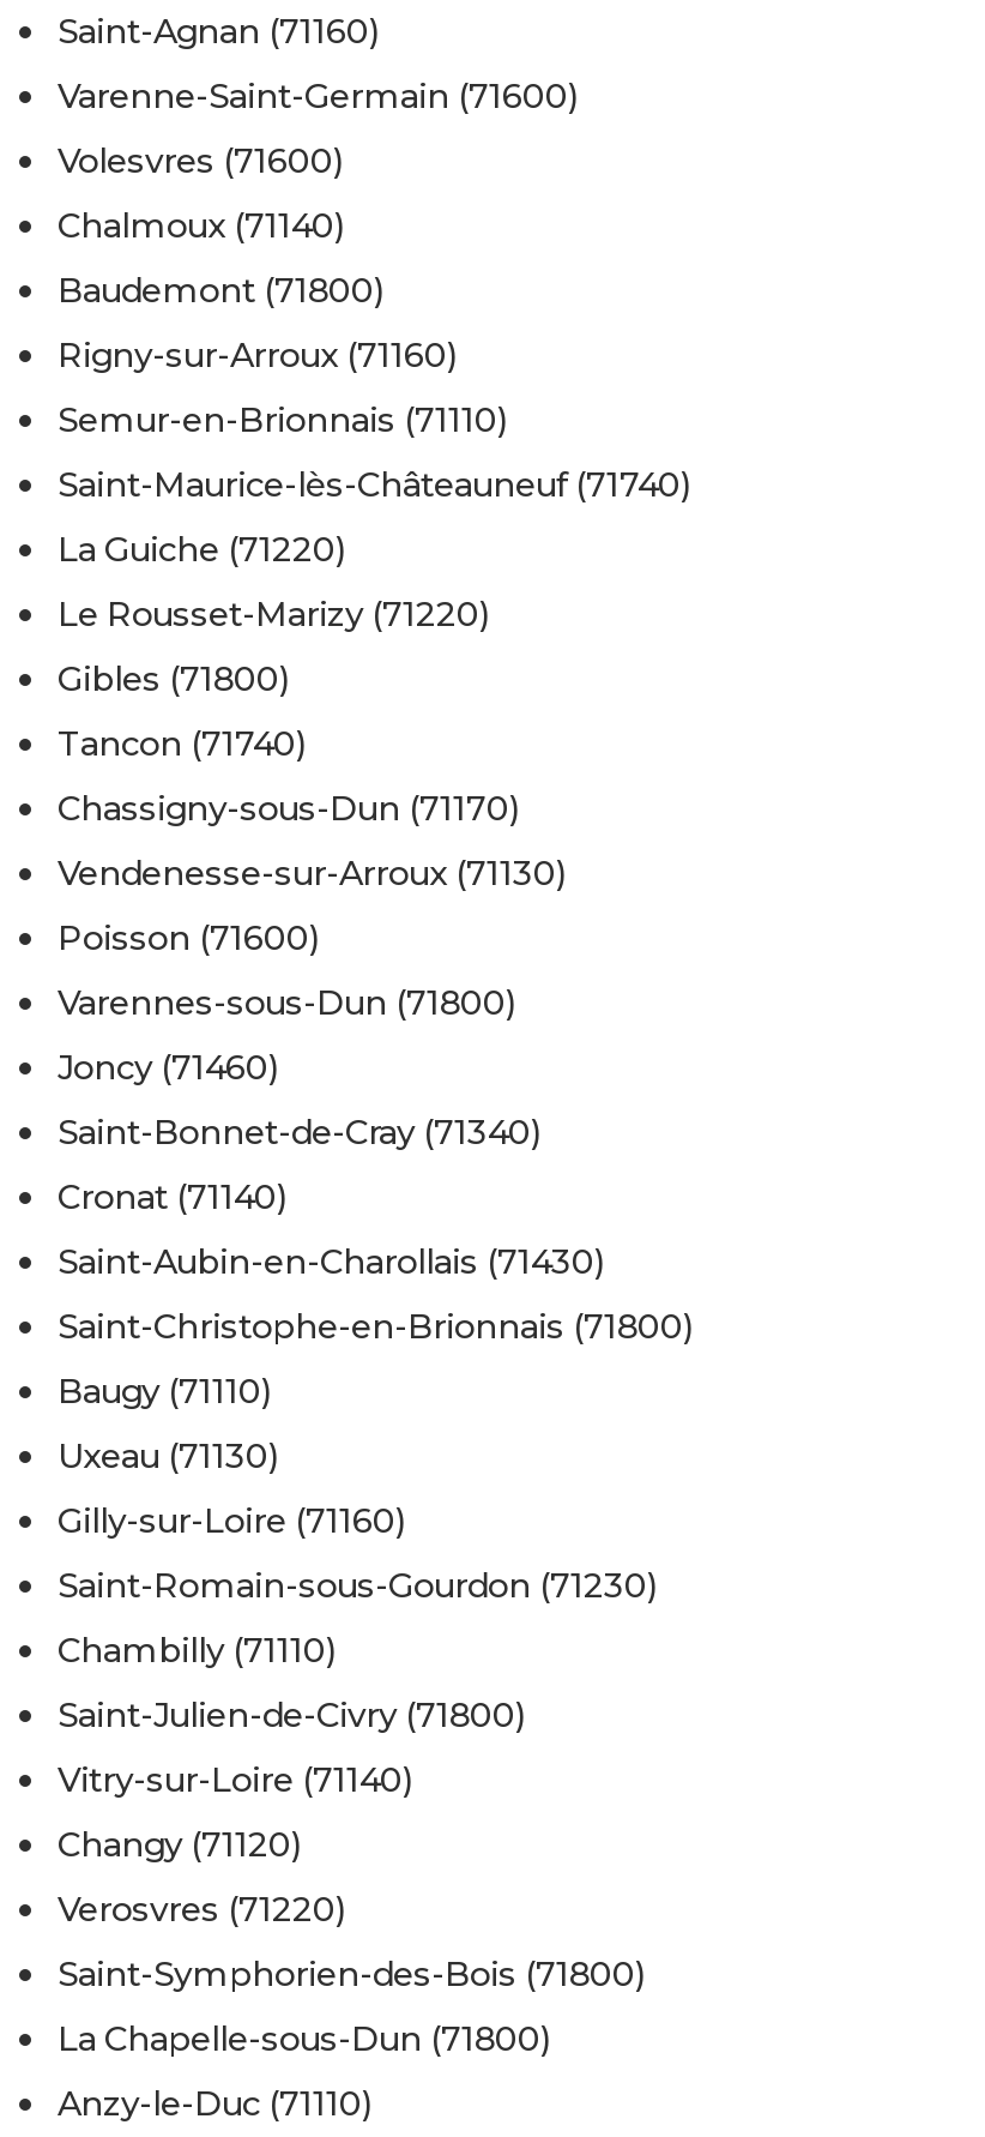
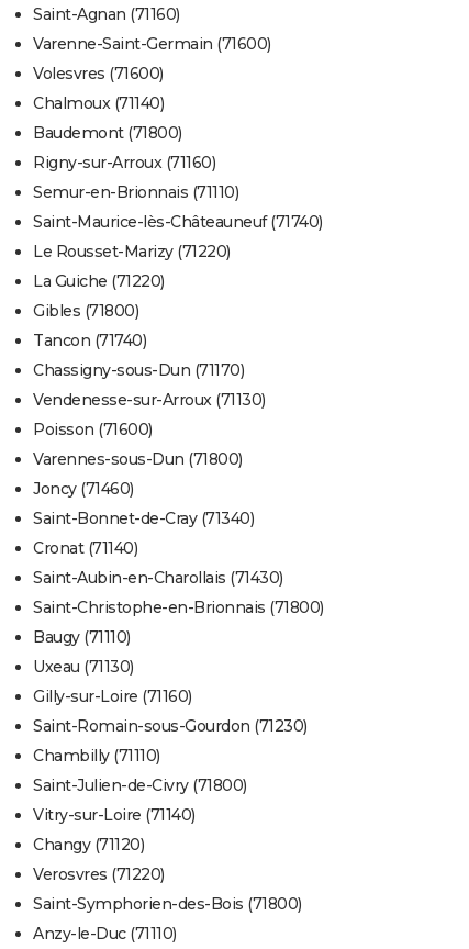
- La Guiche (71220)

+ La Guiche (71220)

- La Chapelle-sous-Dun (71800)
